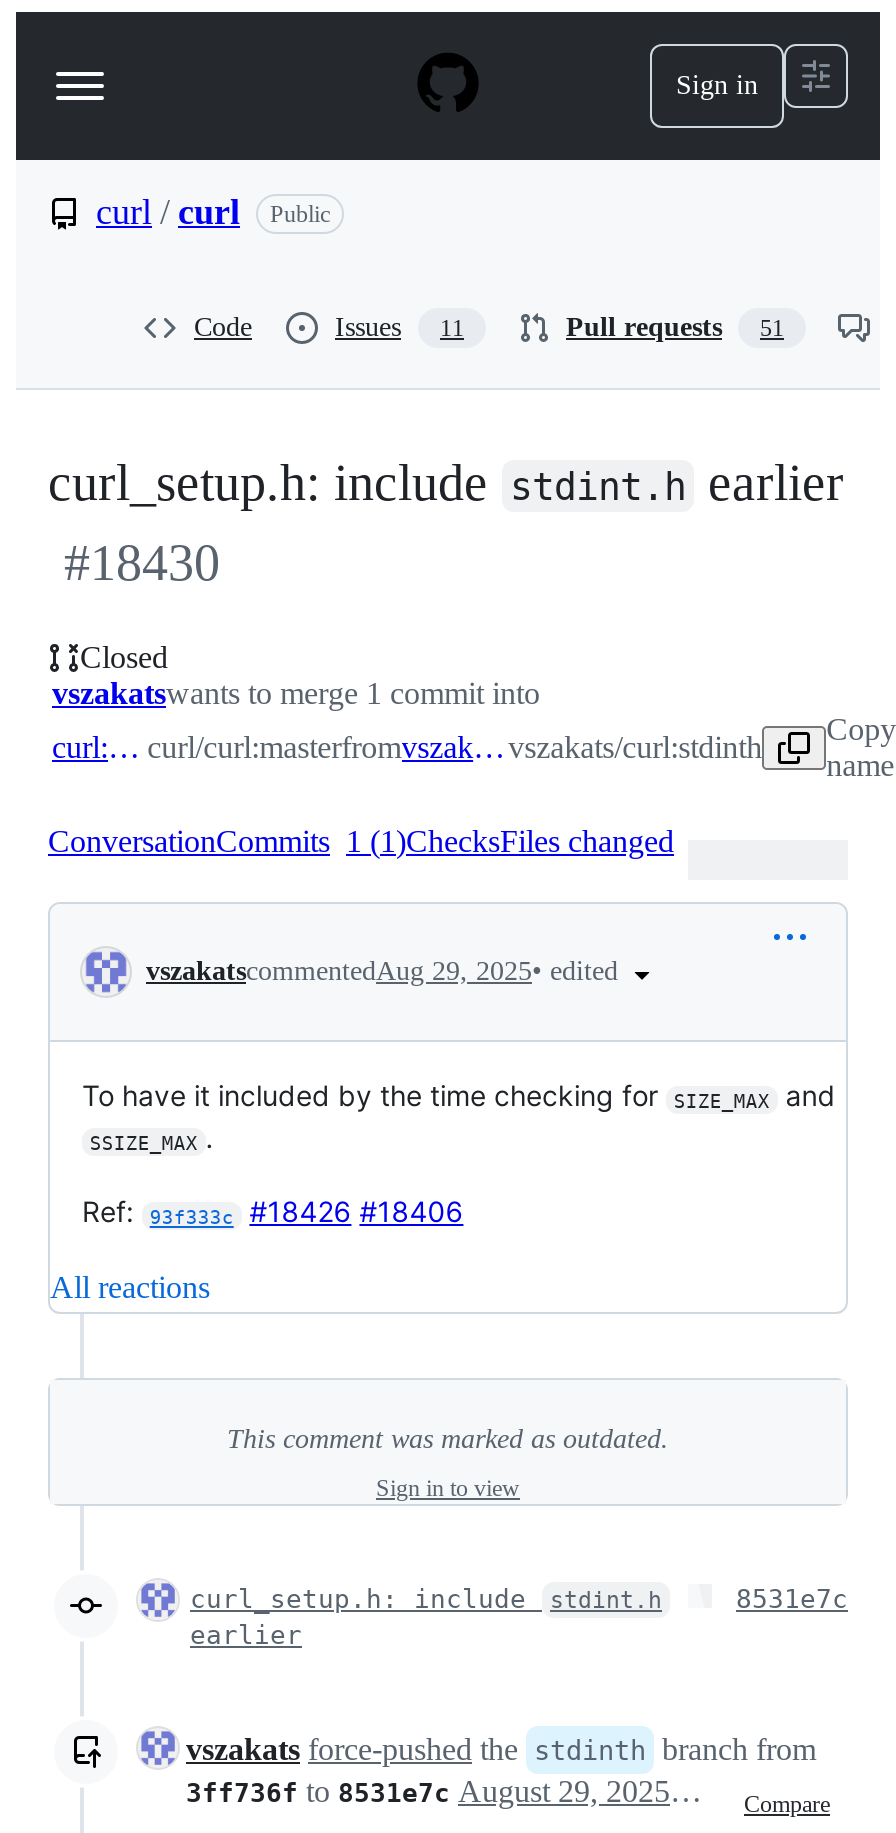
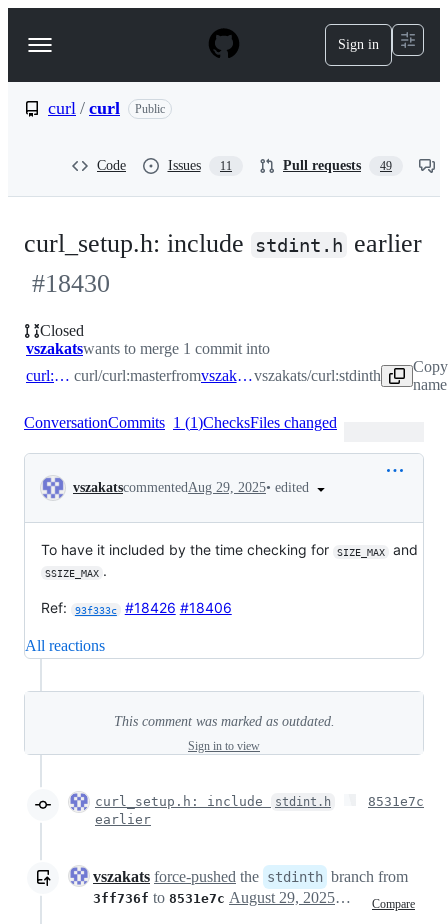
- Pull requests 51
+ Pull requests 49
